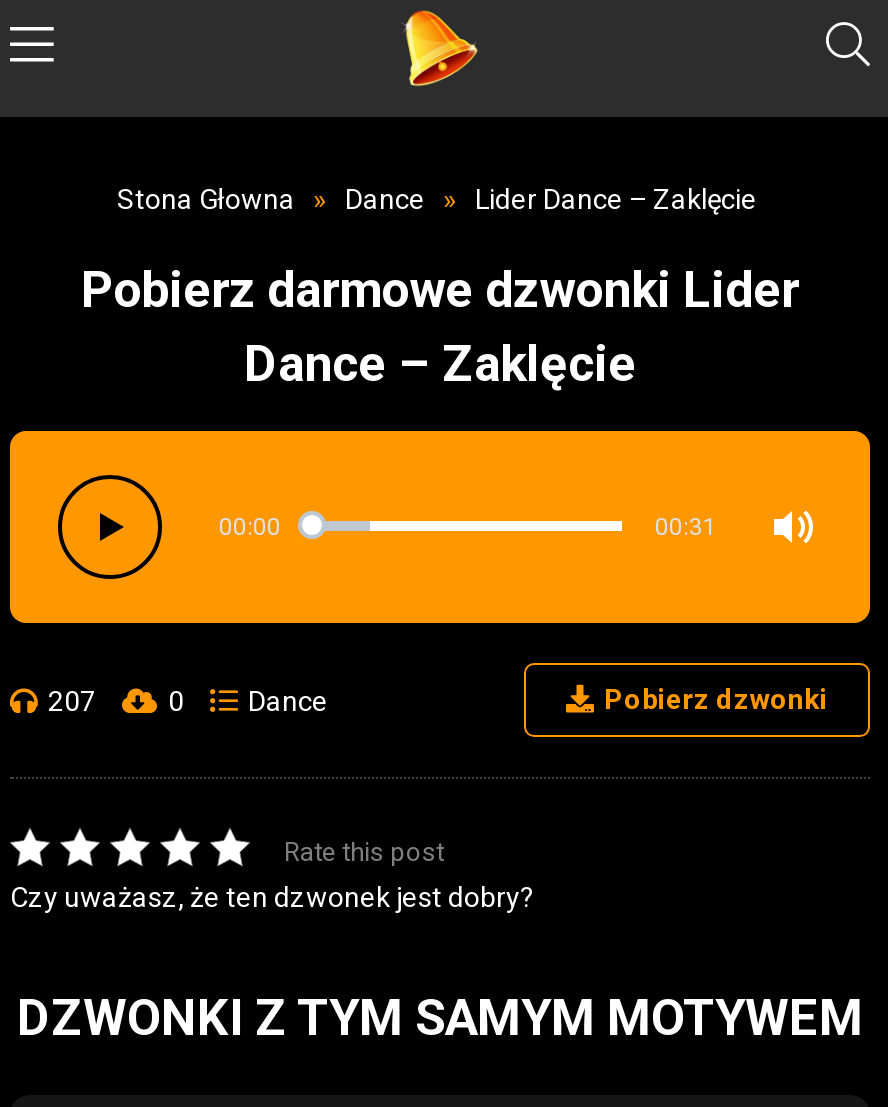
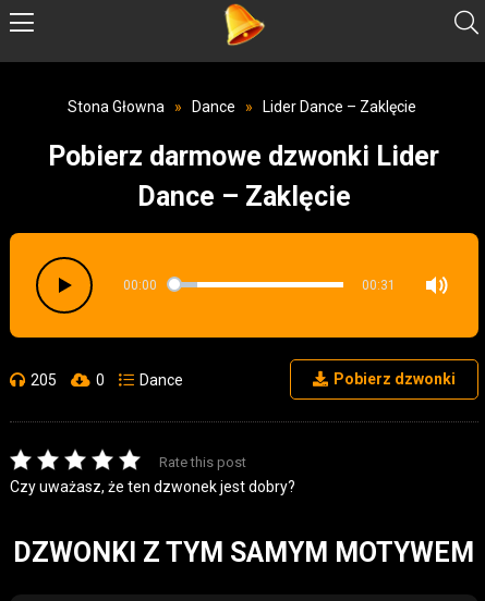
- 207
+ 205
